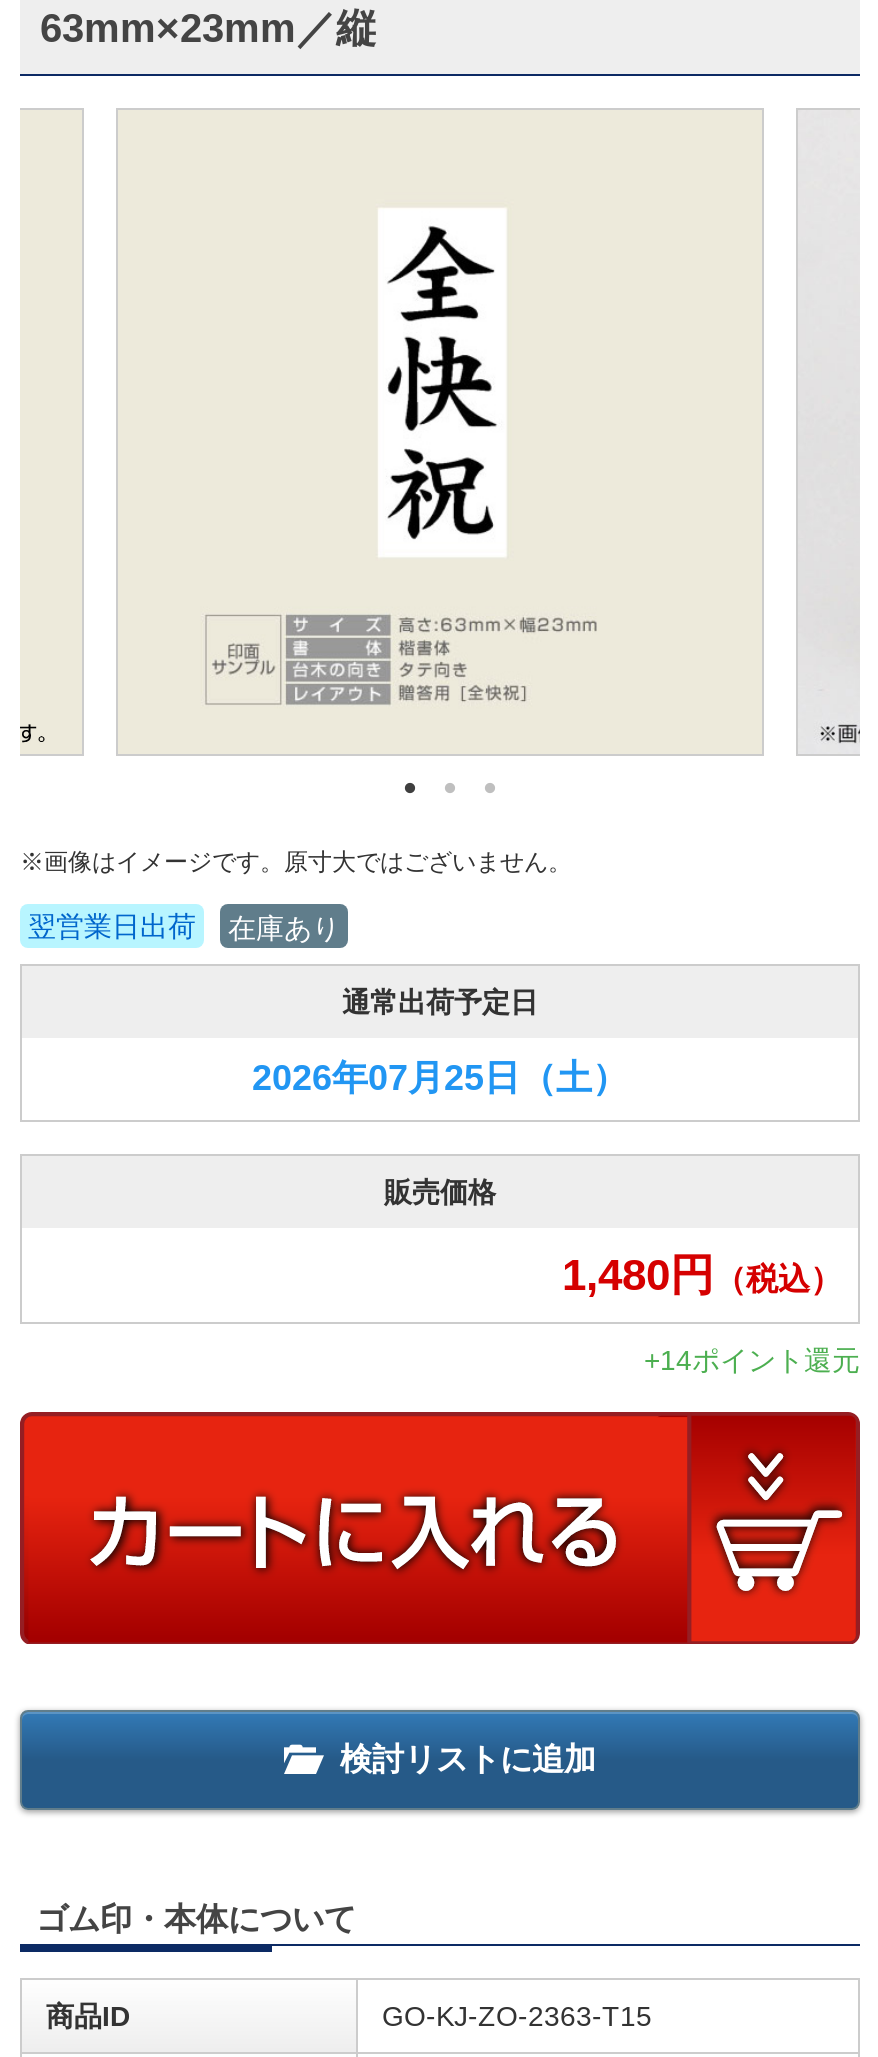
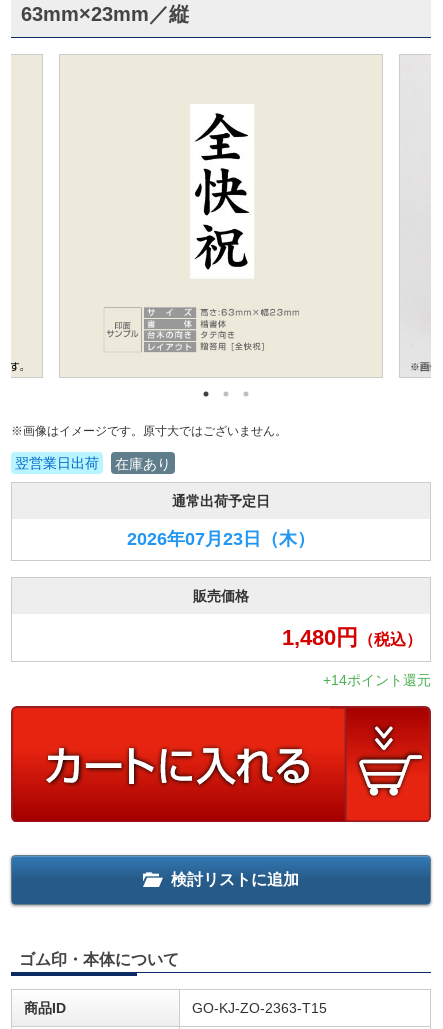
- 2026年07月25日（土）
+ 2026年07月23日（木）
